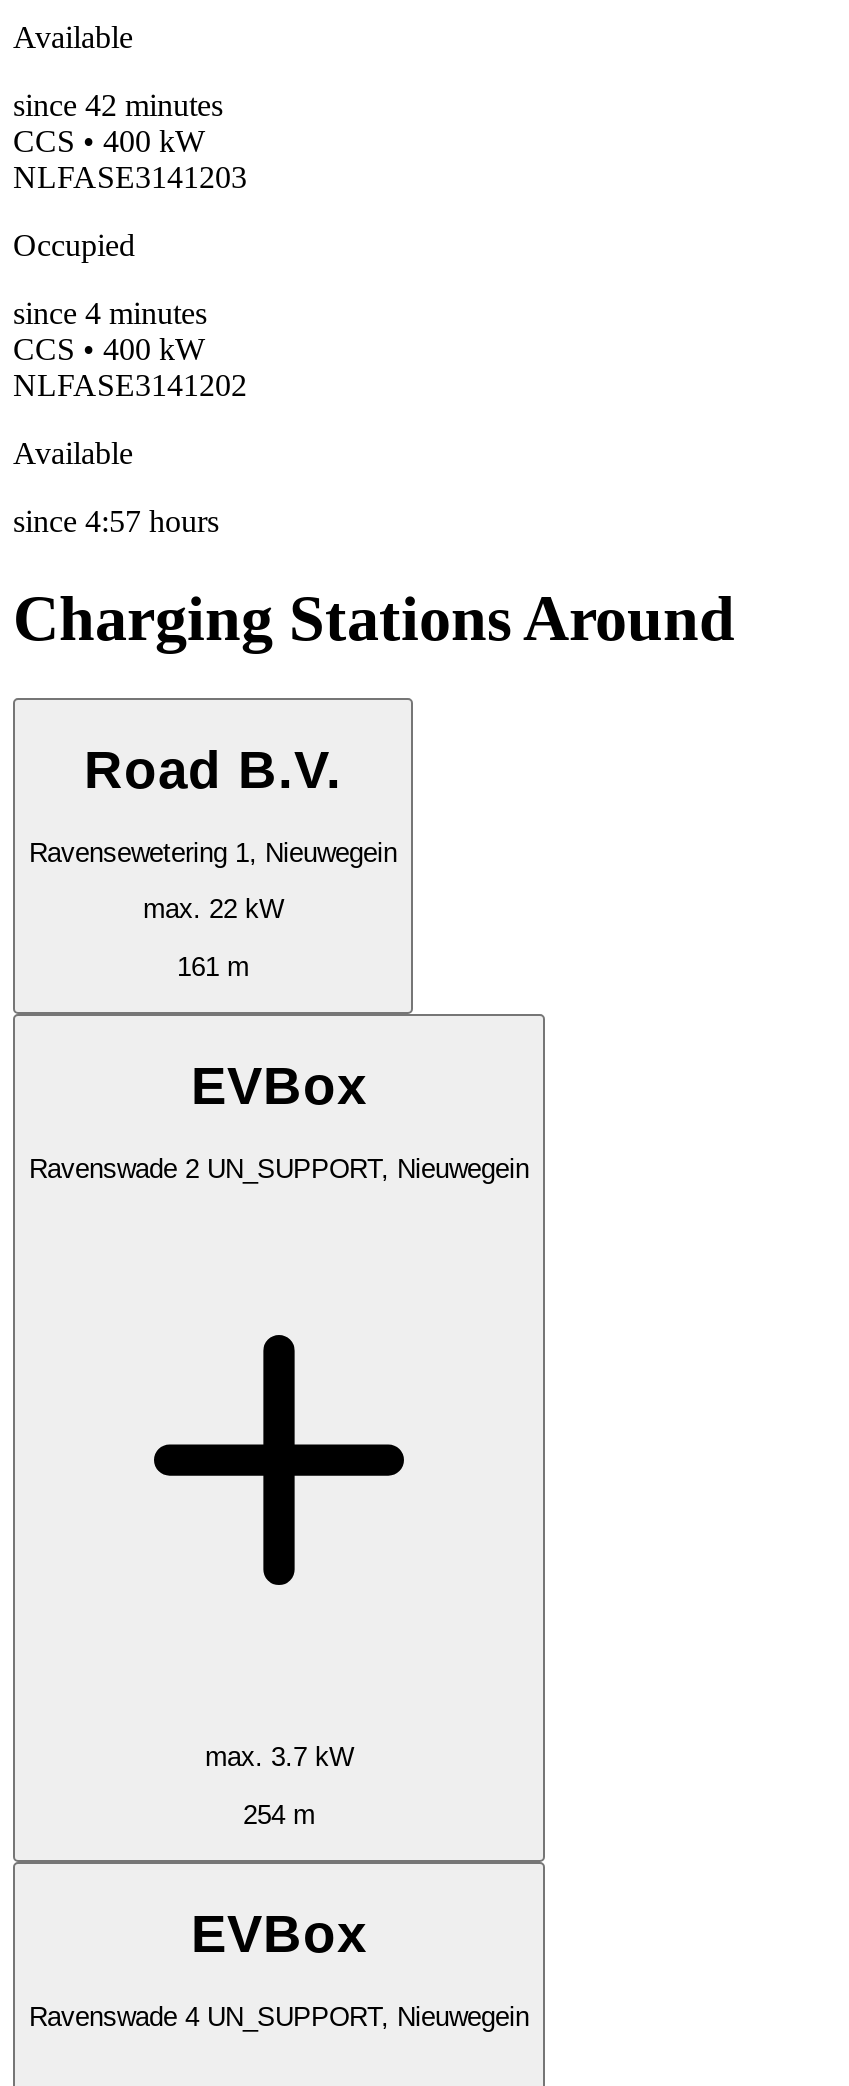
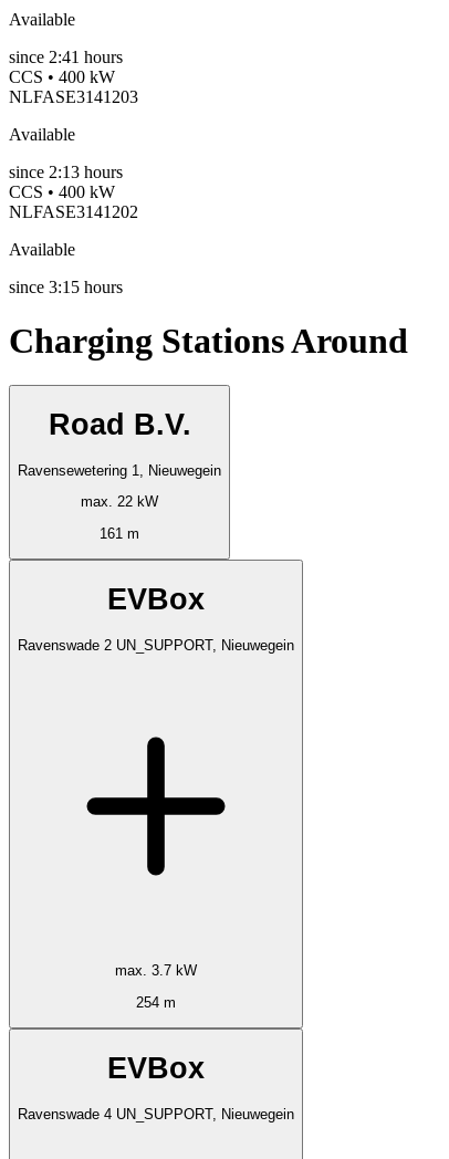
- since 42 minutes
+ since 2:41 hours

- Occupied
+ Available

- since 4 minutes
+ since 2:13 hours

- since 4:57 hours
+ since 3:15 hours
